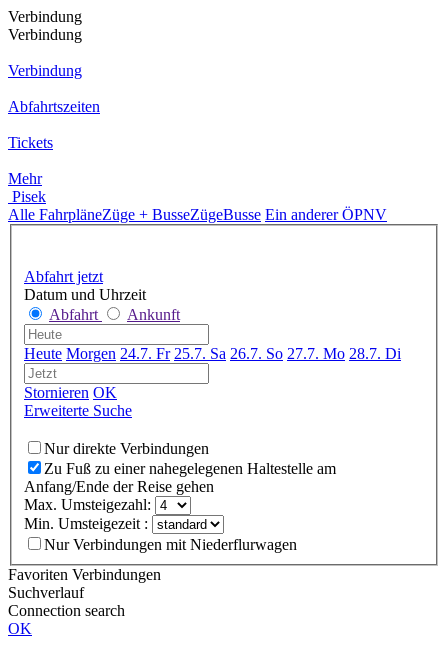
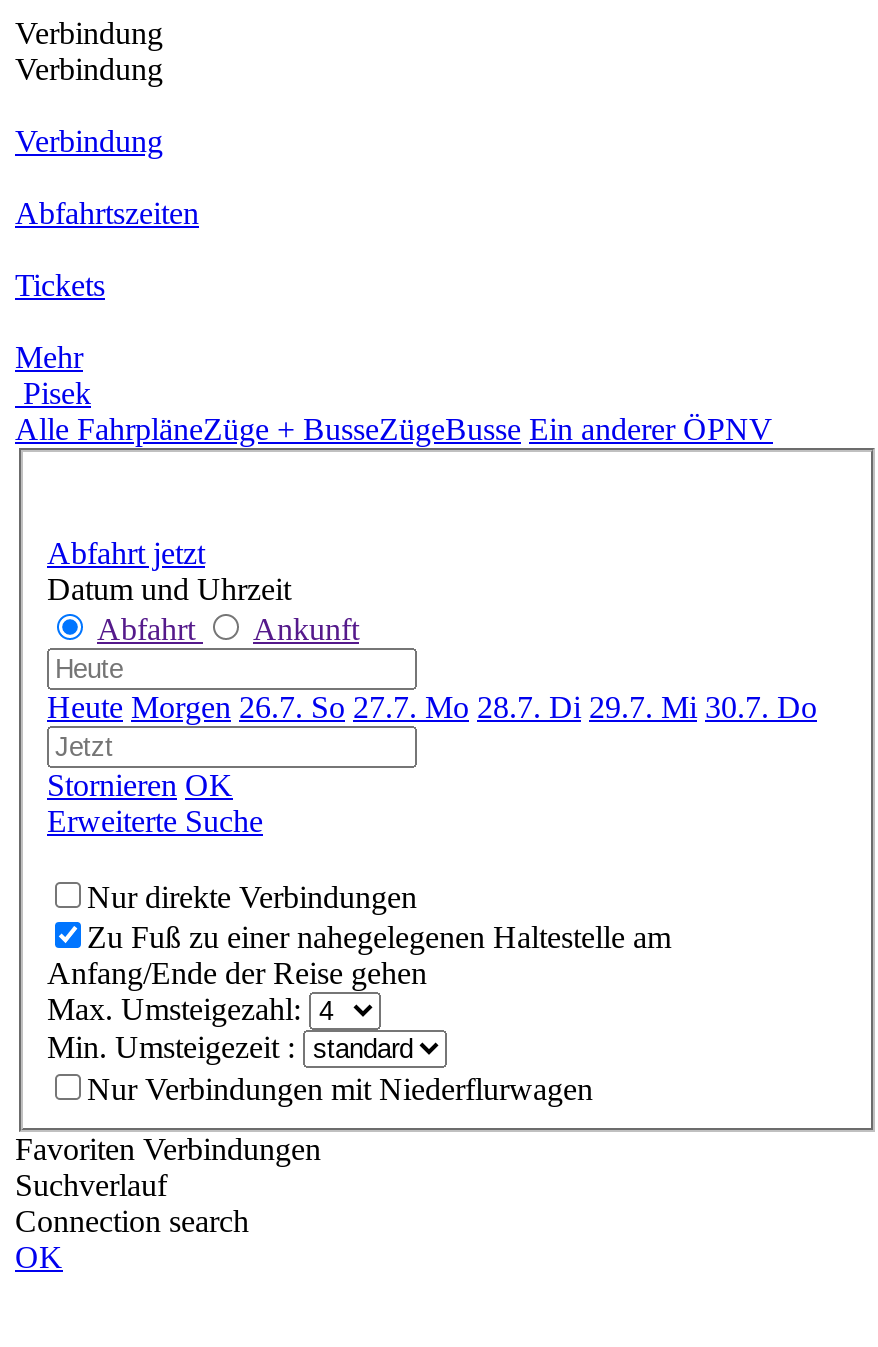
- Heute Morgen 24.7. Fr 25.7. Sa 26.7. So 27.7. Mo 28.7. Di
+ Heute Morgen 26.7. So 27.7. Mo 28.7. Di 29.7. Mi 30.7. Do
